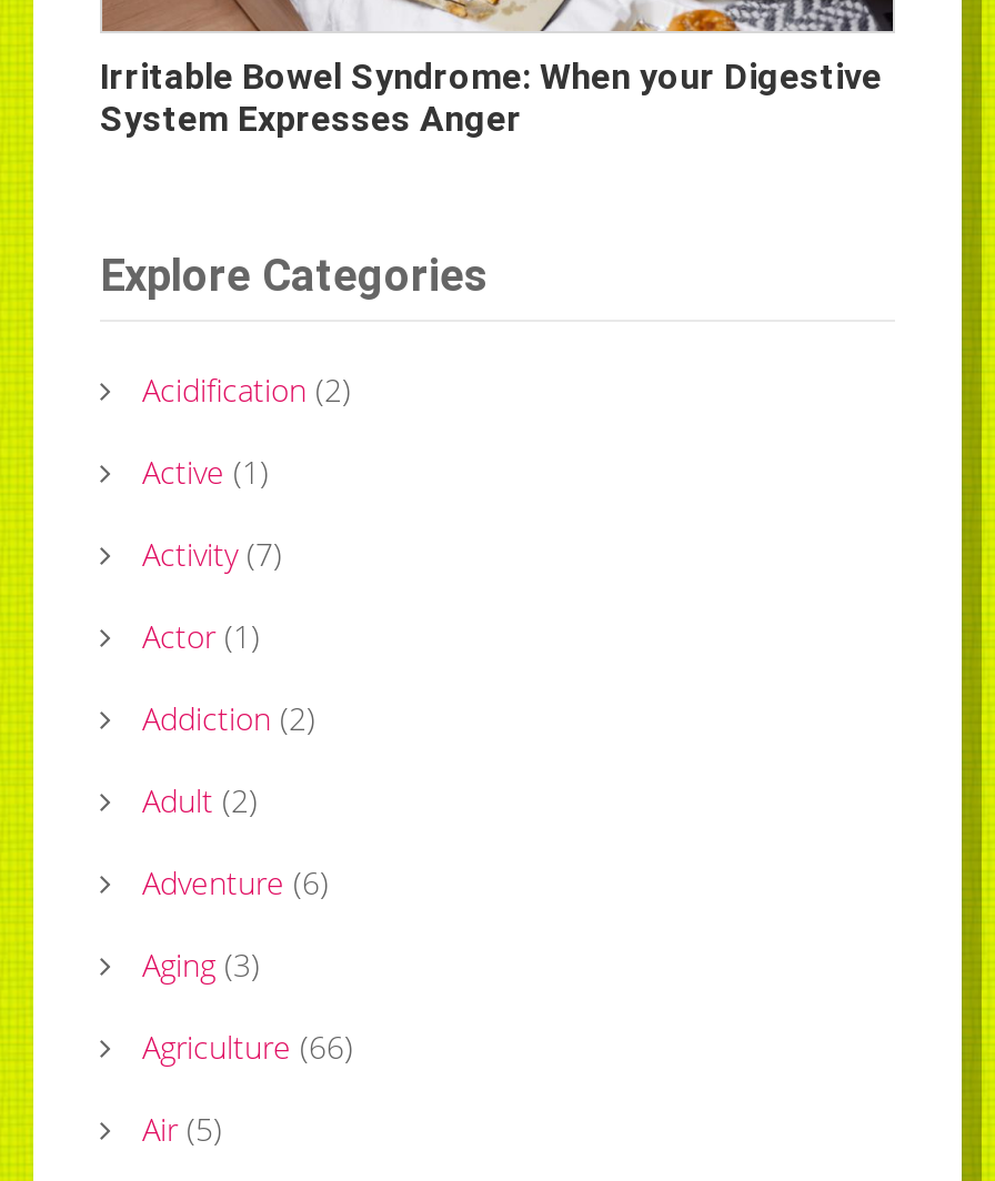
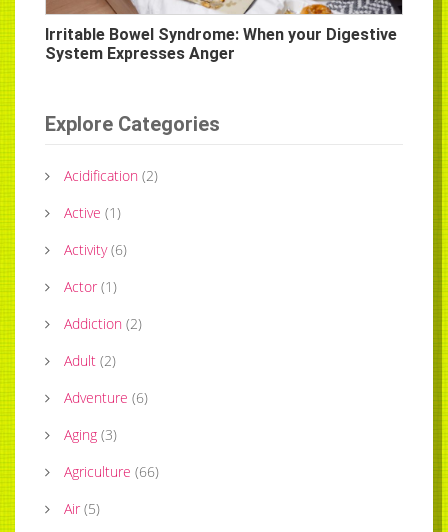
- Activity (7)
+ Activity (6)
